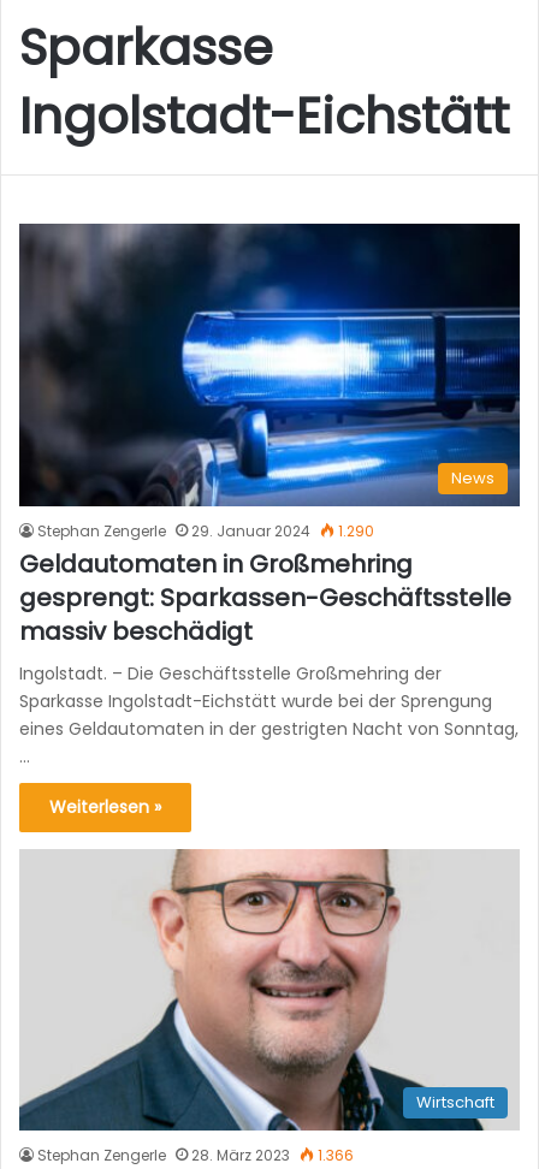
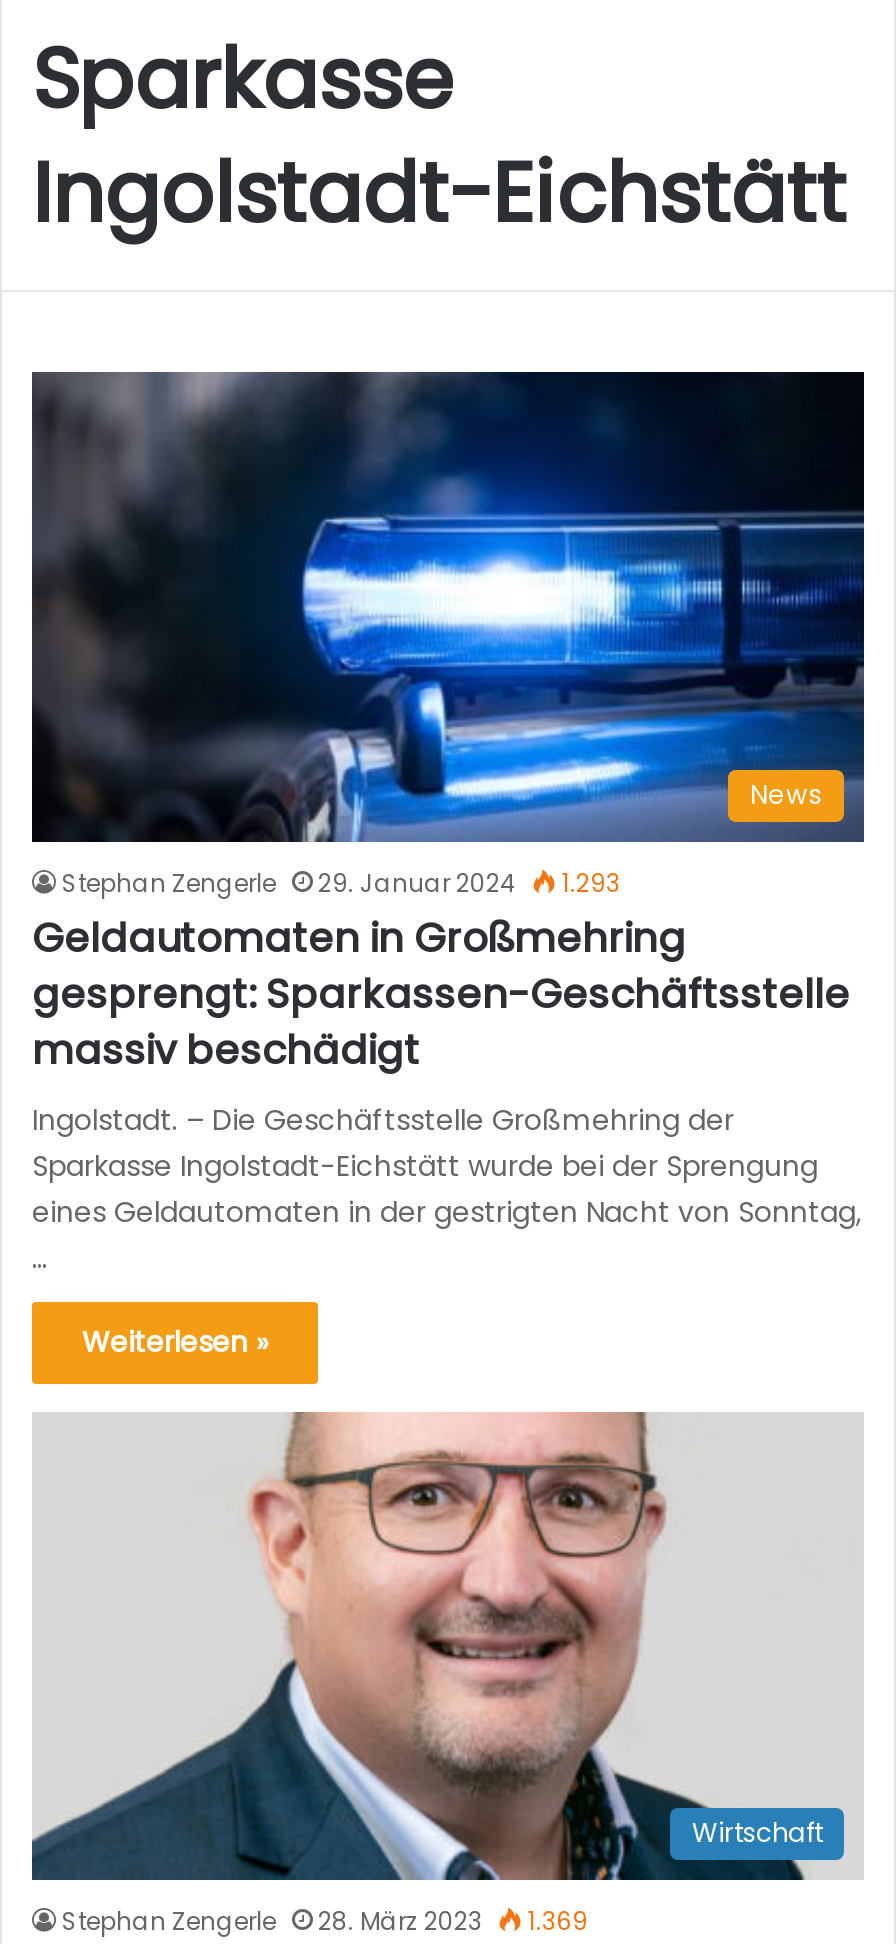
- Stephan Zengerle 29. Januar 2024 1.290
+ Stephan Zengerle 29. Januar 2024 1.293

- Stephan Zengerle 28. März 2023 1.366
+ Stephan Zengerle 28. März 2023 1.369
